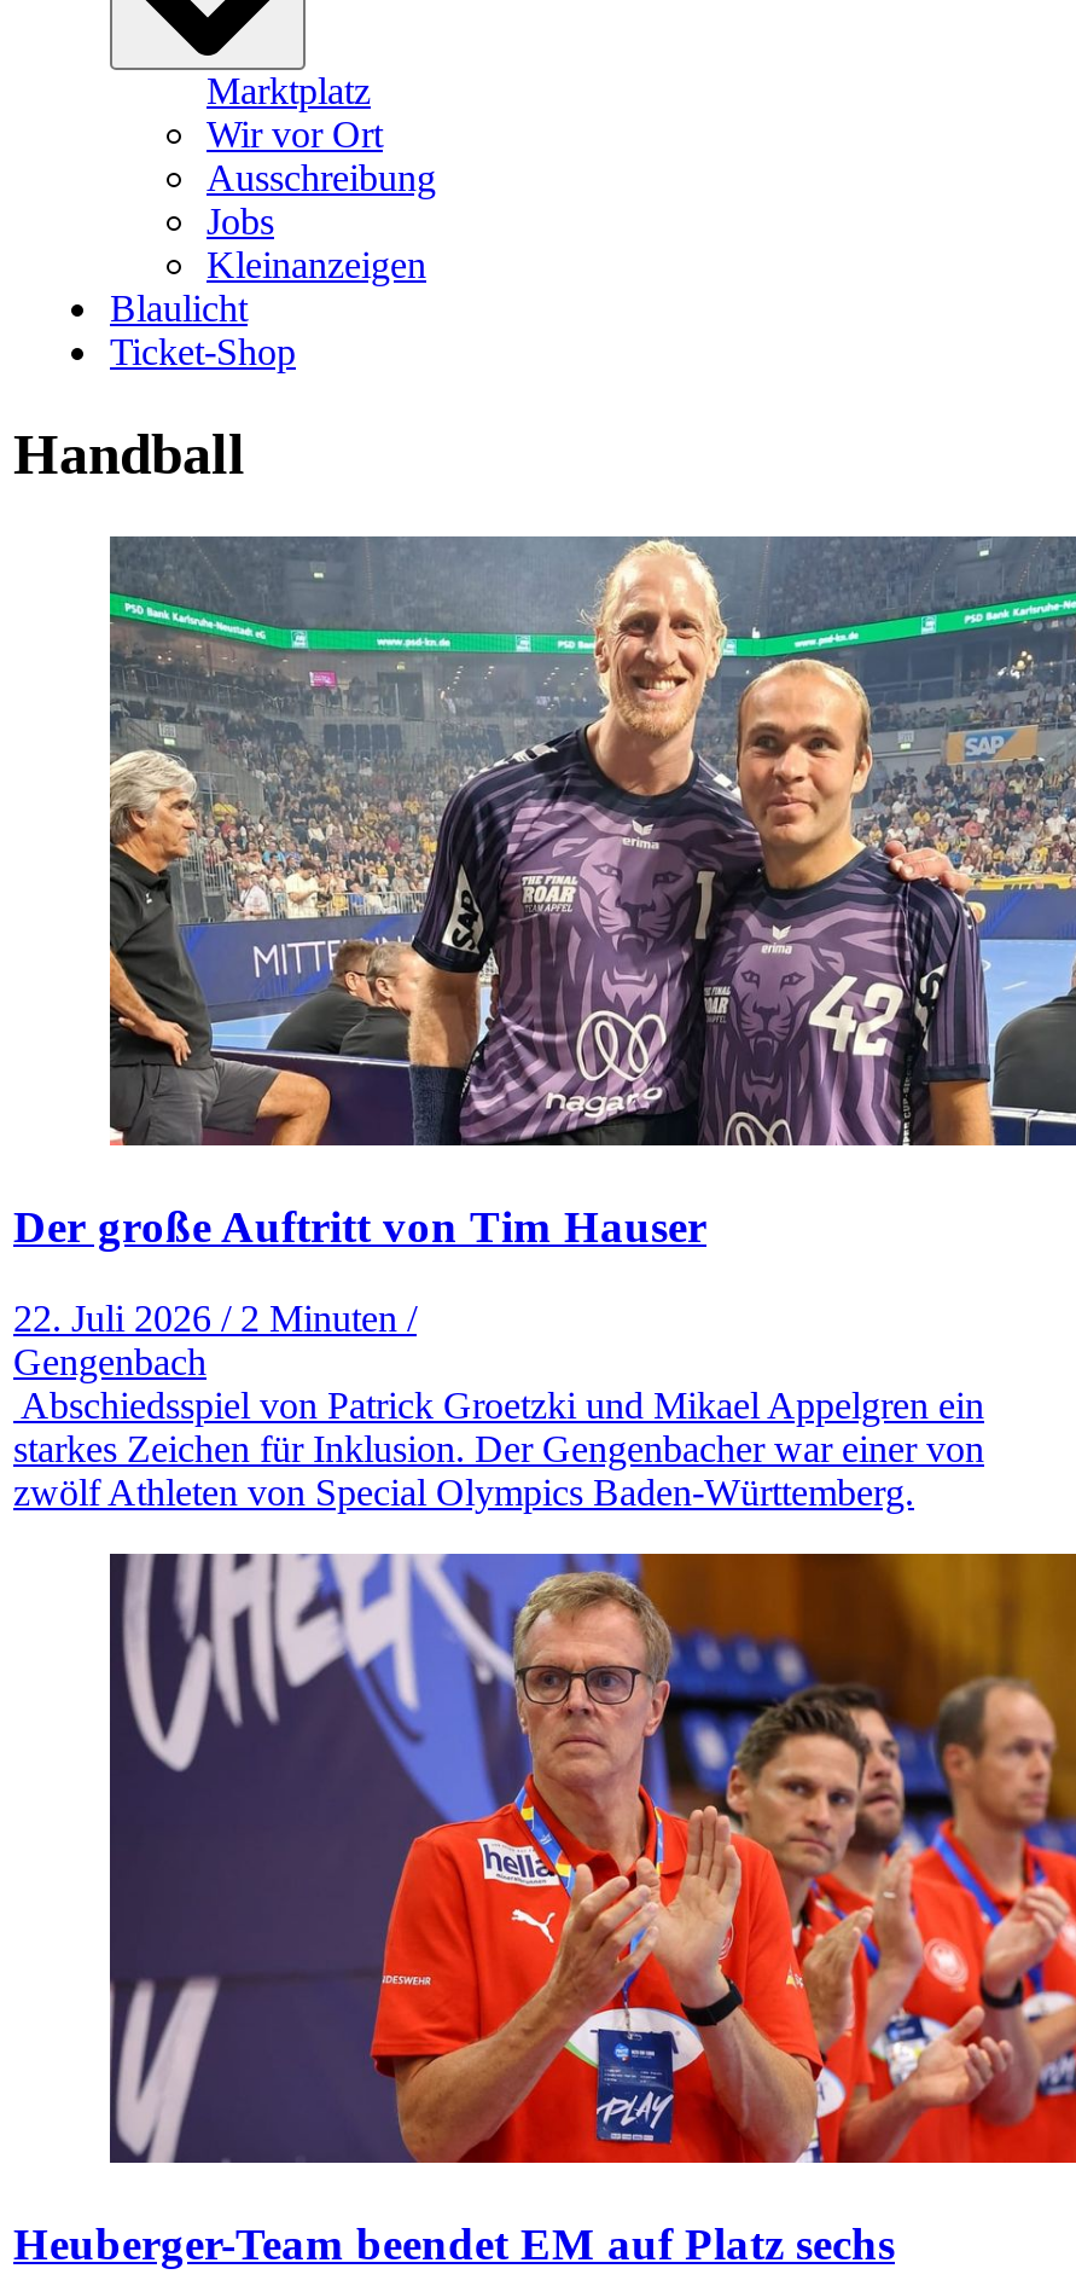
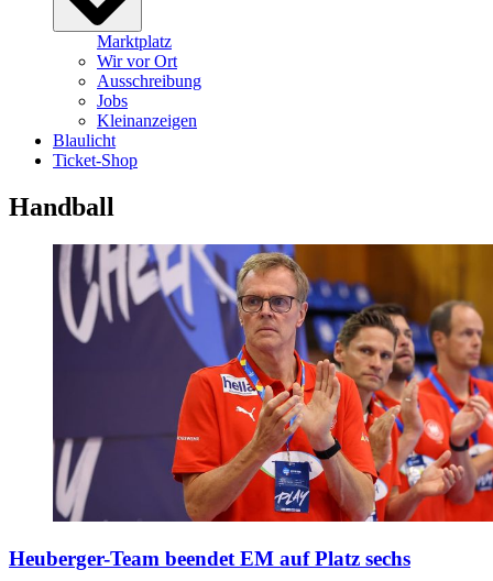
- [image]
- Der große Auftritt von Tim Hauser
- 22. Juli 2026 / 2 Minuten /
- Gengenbach
- Abschiedsspiel von Patrick Groetzki und Mikael Appelgren ein
- starkes Zeichen für Inklusion. Der Gengenbacher war einer von
- zwölf Athleten von Special Olympics Baden-Württemberg.
